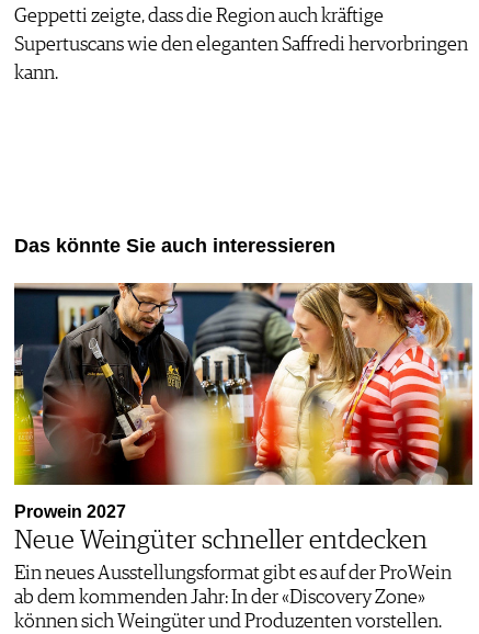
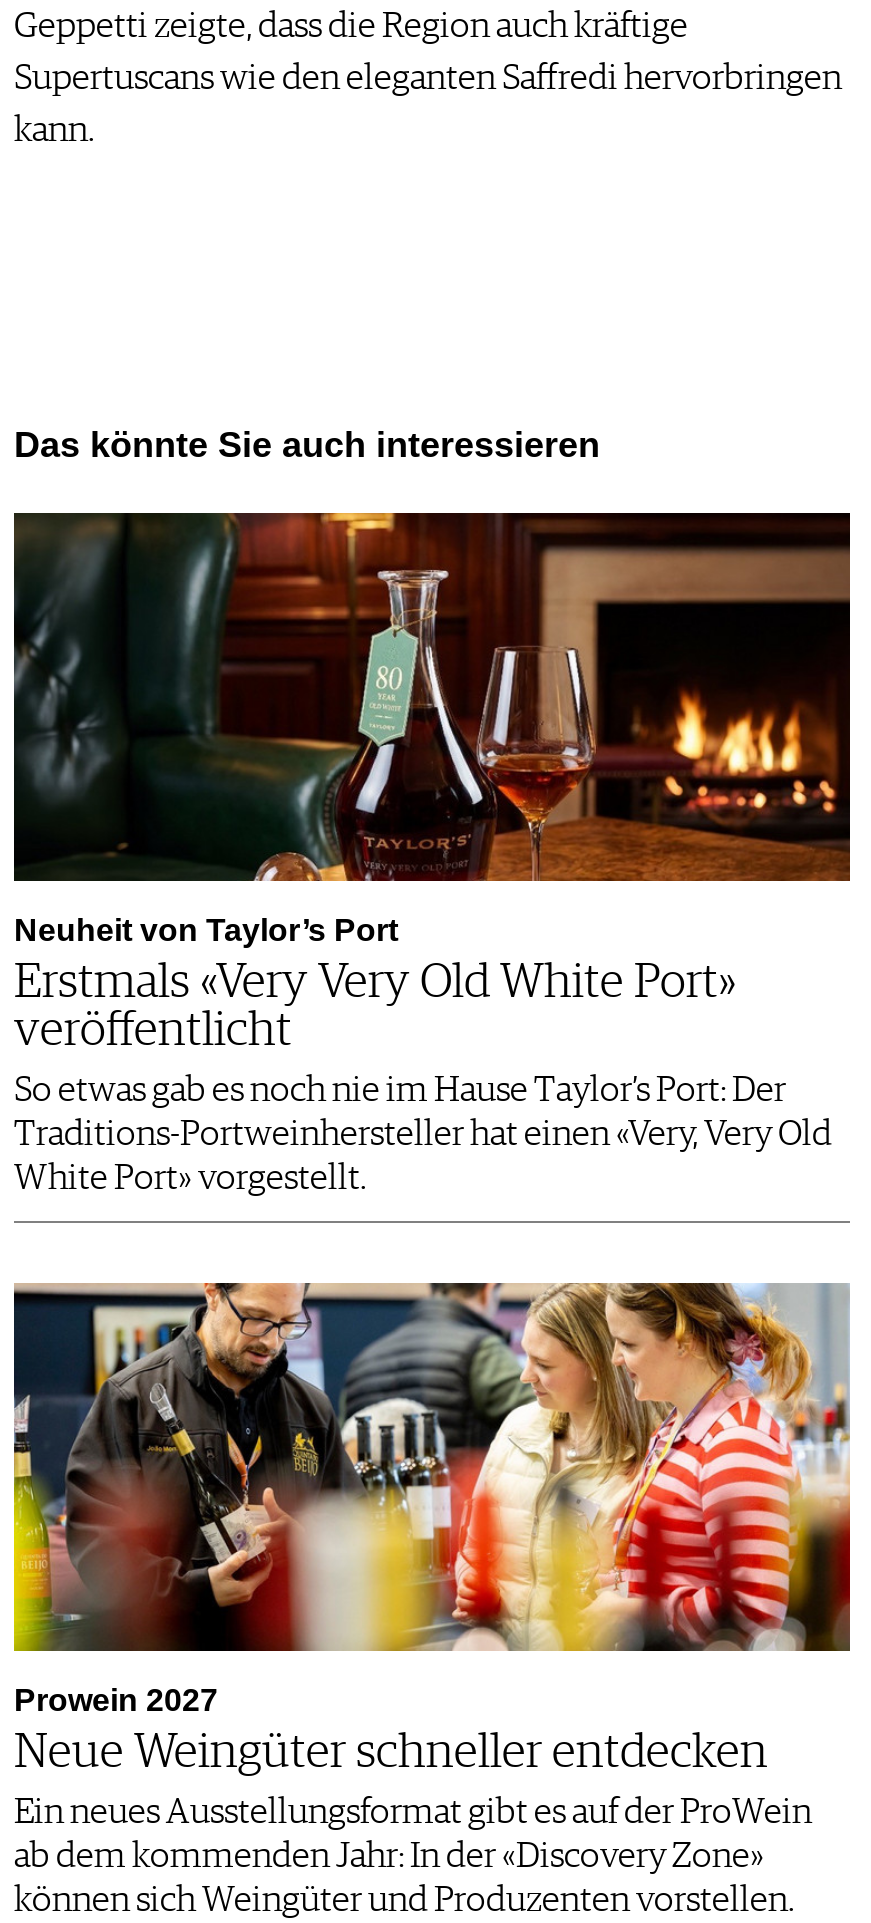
+ [image]
+ Neuheit von Taylor’s Port
+ Erstmals «Very Very Old White Port»
+ veröffentlicht
+ So etwas gab es noch nie im Hause Taylor’s Port: Der
+ Traditions-Portweinhersteller hat einen «Very, Very Old
+ White Port» vorgestellt.
